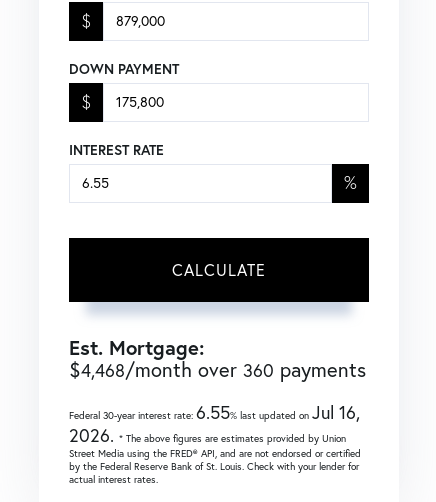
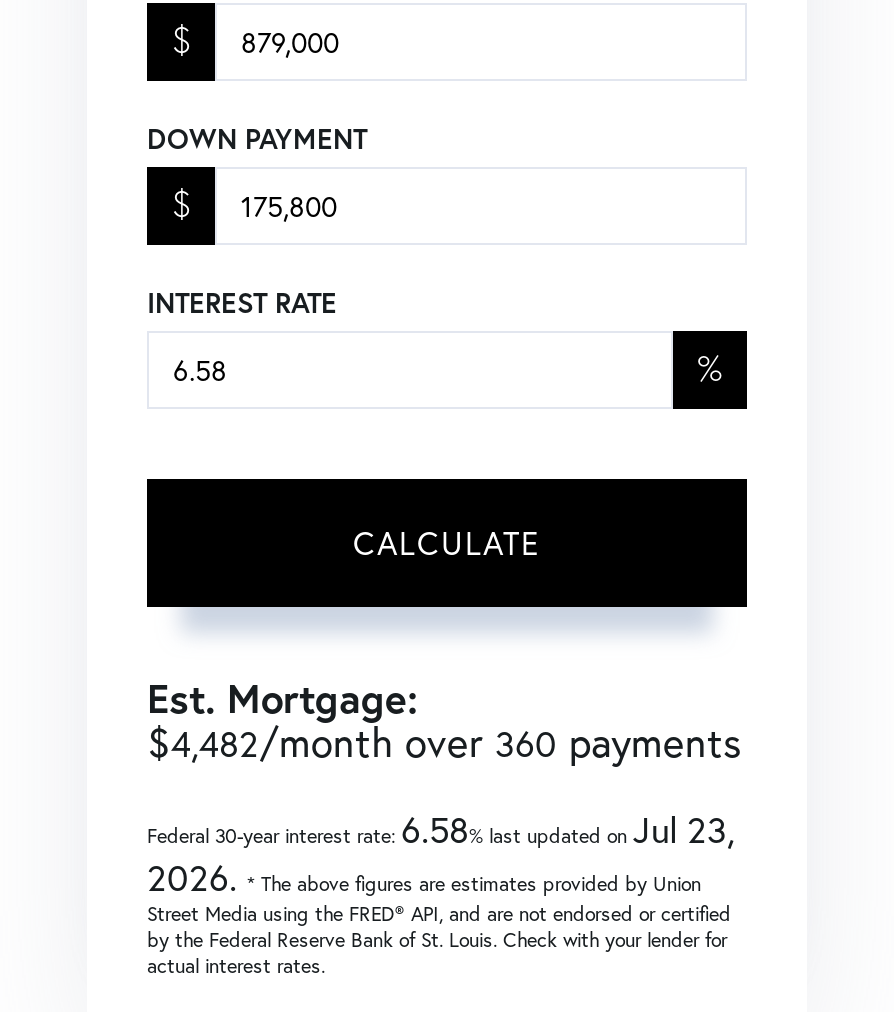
- $4,468/month over 360 payments
+ $4,482/month over 360 payments

- Federal 30-year interest rate:6.55% last updated onJul 16,
+ Federal 30-year interest rate:6.58% last updated onJul 23,
